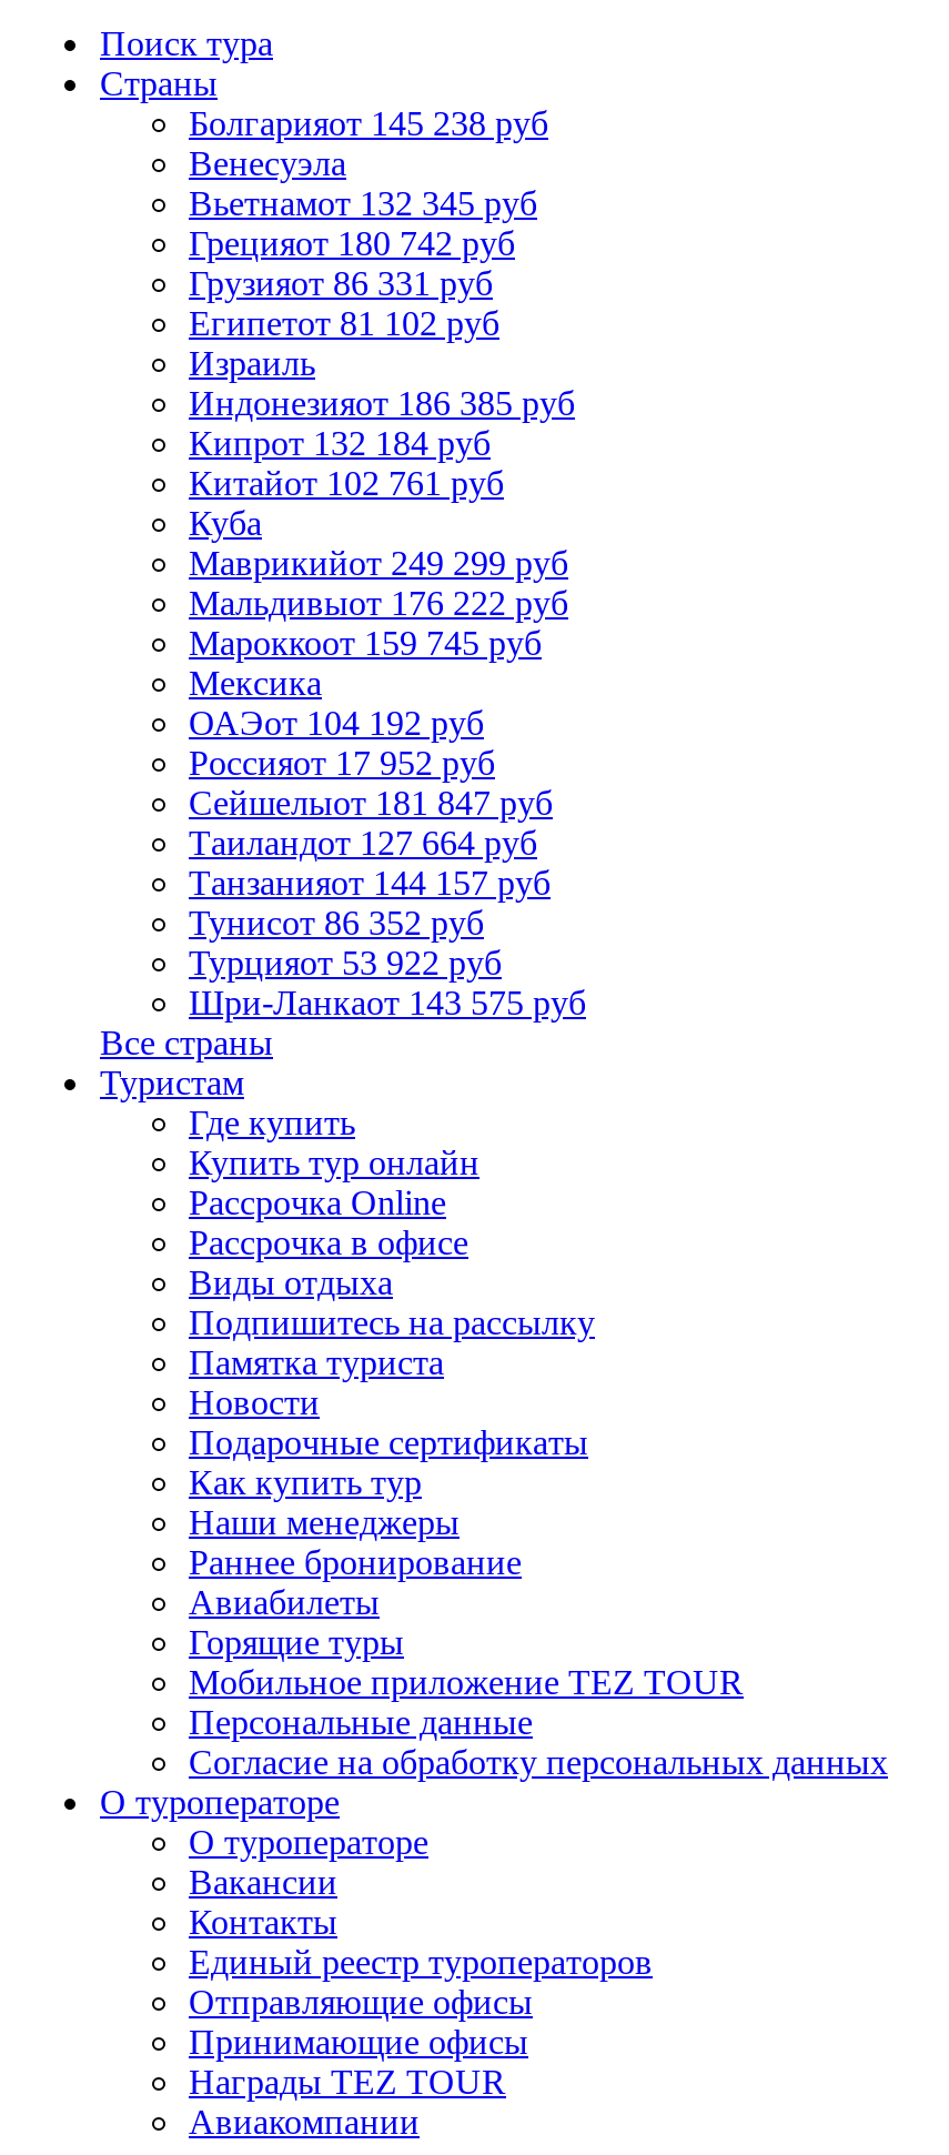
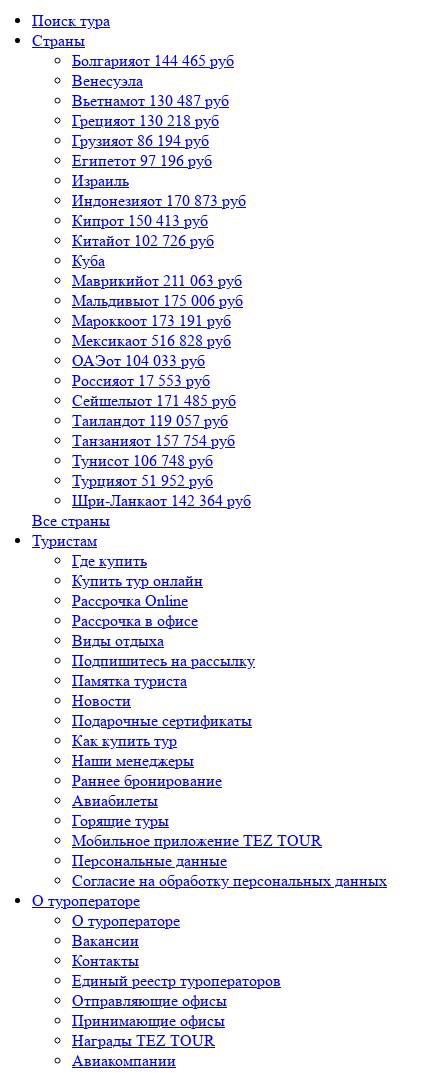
- Болгарияот 145 238 руб
+ Болгарияот 144 465 руб

- Вьетнамот 132 345 руб
+ Вьетнамот 130 487 руб

- Грецияот 180 742 руб
+ Грецияот 130 218 руб

- Грузияот 86 331 руб
+ Грузияот 86 194 руб

- Египетот 81 102 руб
+ Египетот 97 196 руб

- Индонезияот 186 385 руб
+ Индонезияот 170 873 руб

- Кипрот 132 184 руб
+ Кипрот 150 413 руб

- Китайот 102 761 руб
+ Китайот 102 726 руб

- Маврикийот 249 299 руб
- Мальдивыот 176 222 руб
- Мароккоот 159 745 руб
- Мексика
- ОАЭот 104 192 руб
- Россияот 17 952 руб
- Сейшелыот 181 847 руб
- Таиландот 127 664 руб
- Танзанияот 144 157 руб
- Тунисот 86 352 руб
- Турцияот 53 922 руб
- Шри-Ланкаот 143 575 руб
+ Маврикийот 211 063 руб
+ Мальдивыот 175 006 руб
+ Мароккоот 173 191 руб
+ Мексикаот 516 828 руб
+ ОАЭот 104 033 руб
+ Россияот 17 553 руб
+ Сейшелыот 171 485 руб
+ Таиландот 119 057 руб
+ Танзанияот 157 754 руб
+ Тунисот 106 748 руб
+ Турцияот 51 952 руб
+ Шри-Ланкаот 142 364 руб
